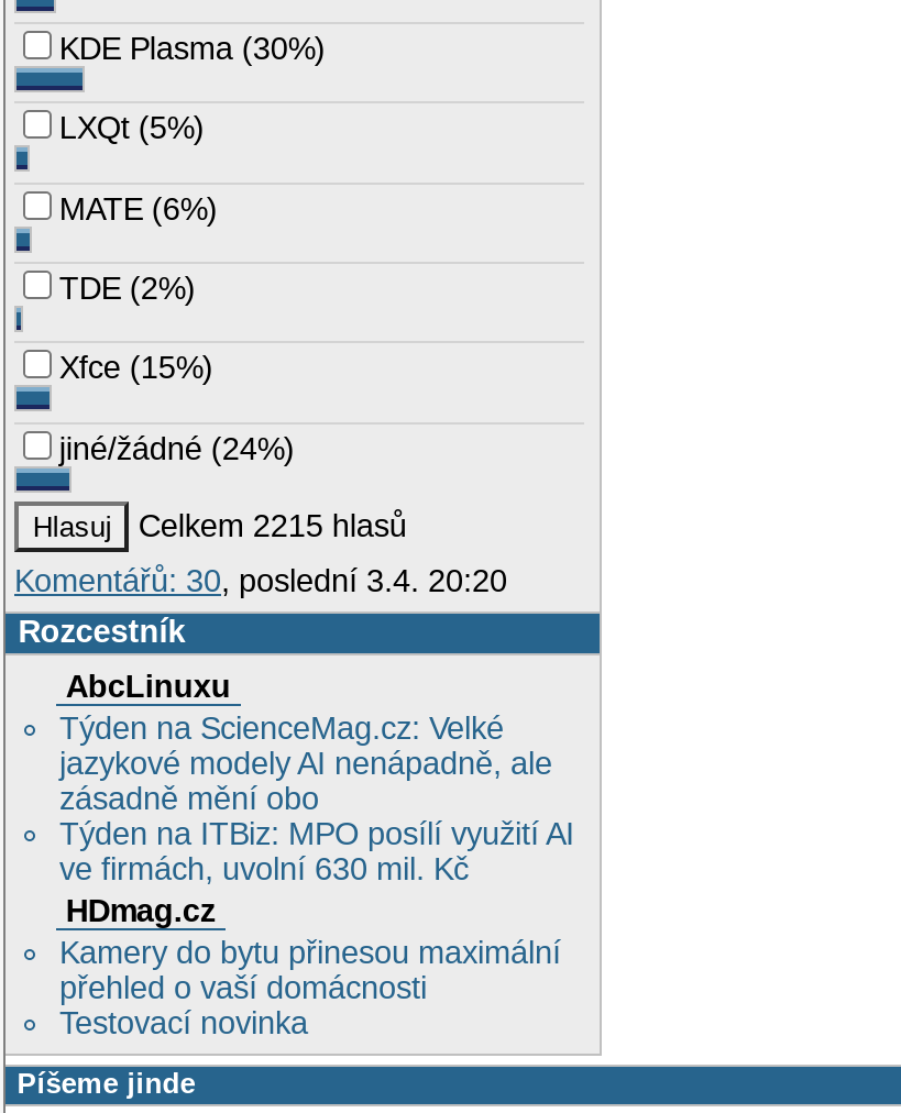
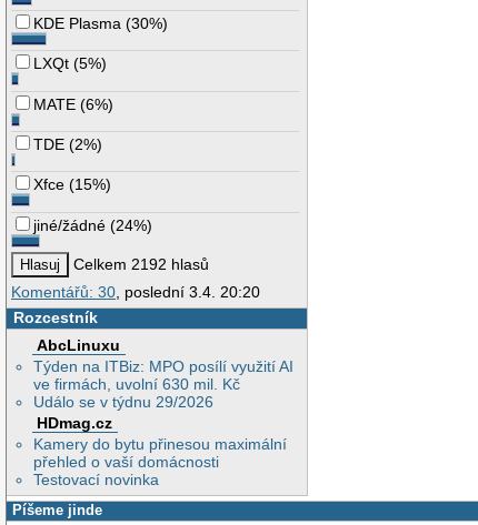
- Celkem 2215 hlasů
+ Celkem 2192 hlasů

- Týden na ScienceMag.cz: Velké
- jazykové modely AI nenápadně, ale
- zásadně mění obo

moved up: Týden na ITBiz: MPO posílí využití AI | ve firmách, uvolní 630 mil. Kč

+ Událo se v týdnu 29/2026
